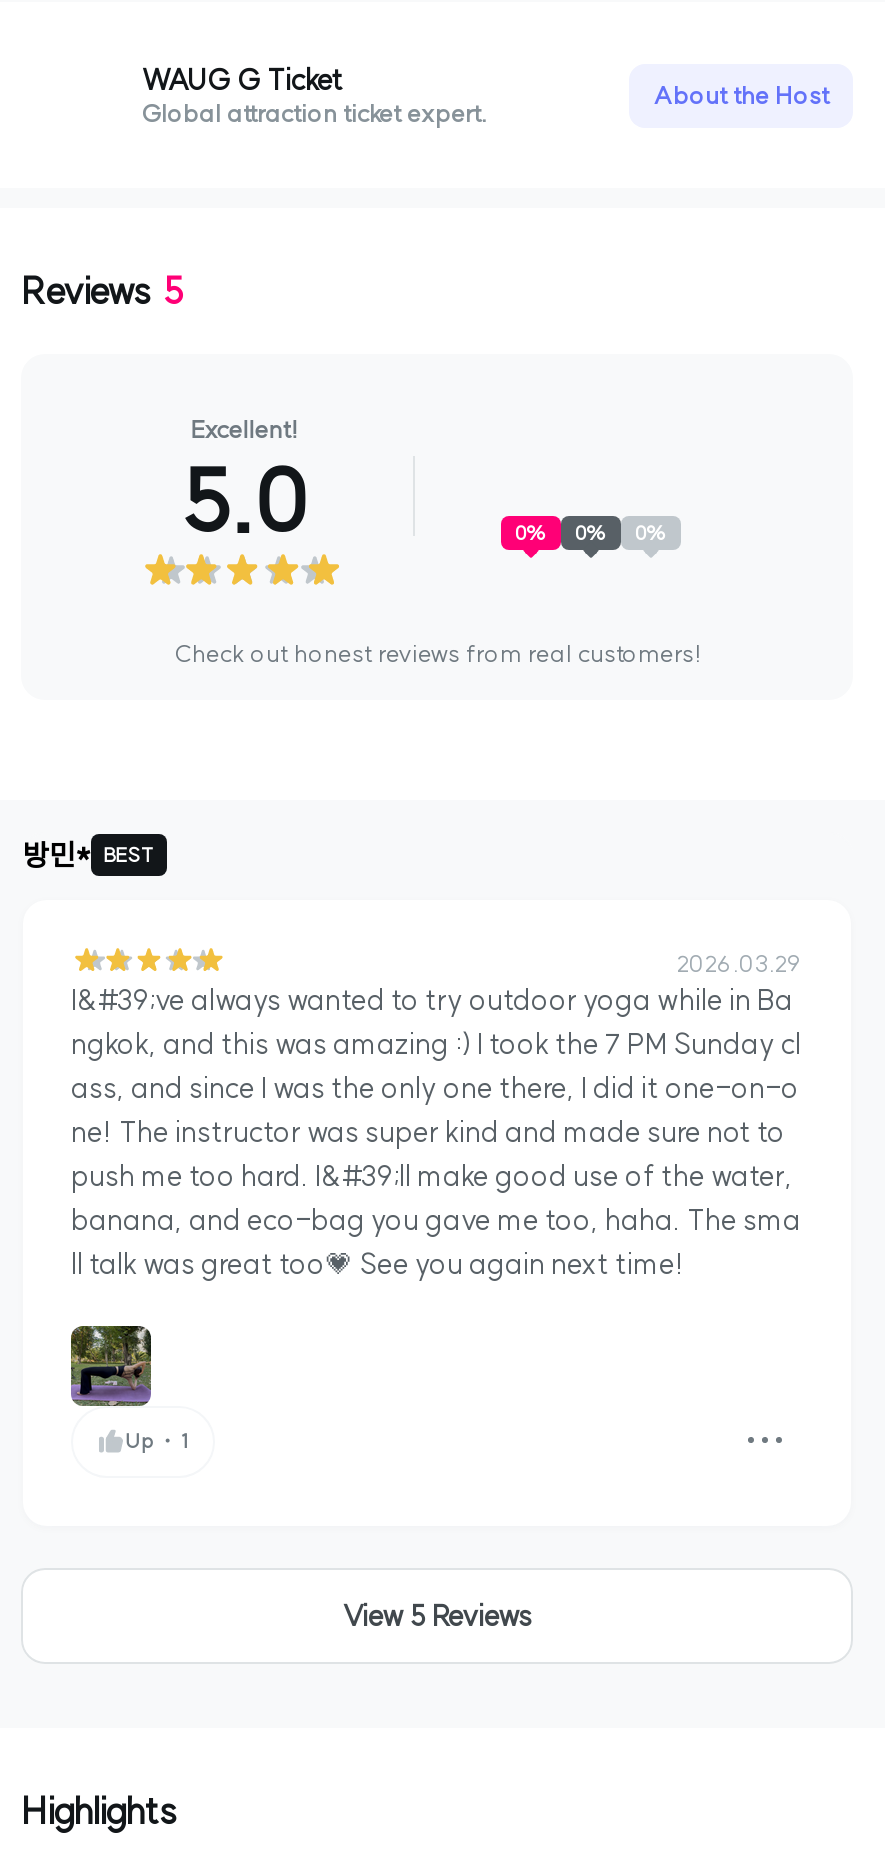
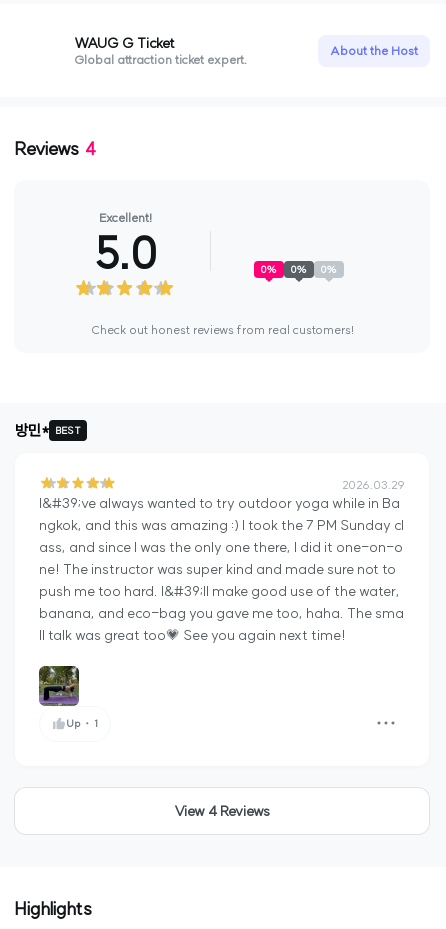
- Reviews 5
+ Reviews 4

- View 5 Reviews
+ View 4 Reviews
